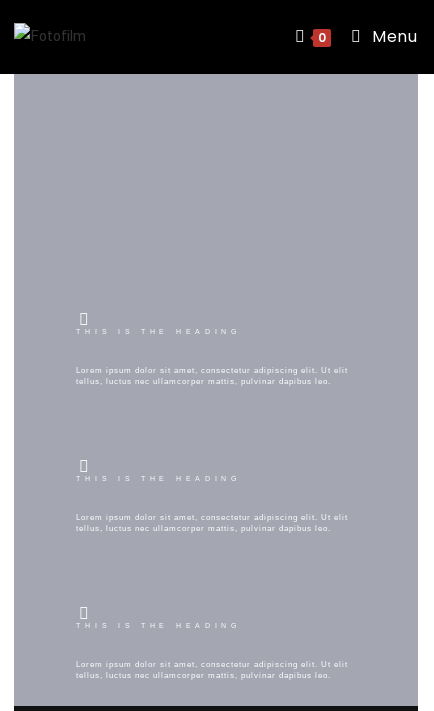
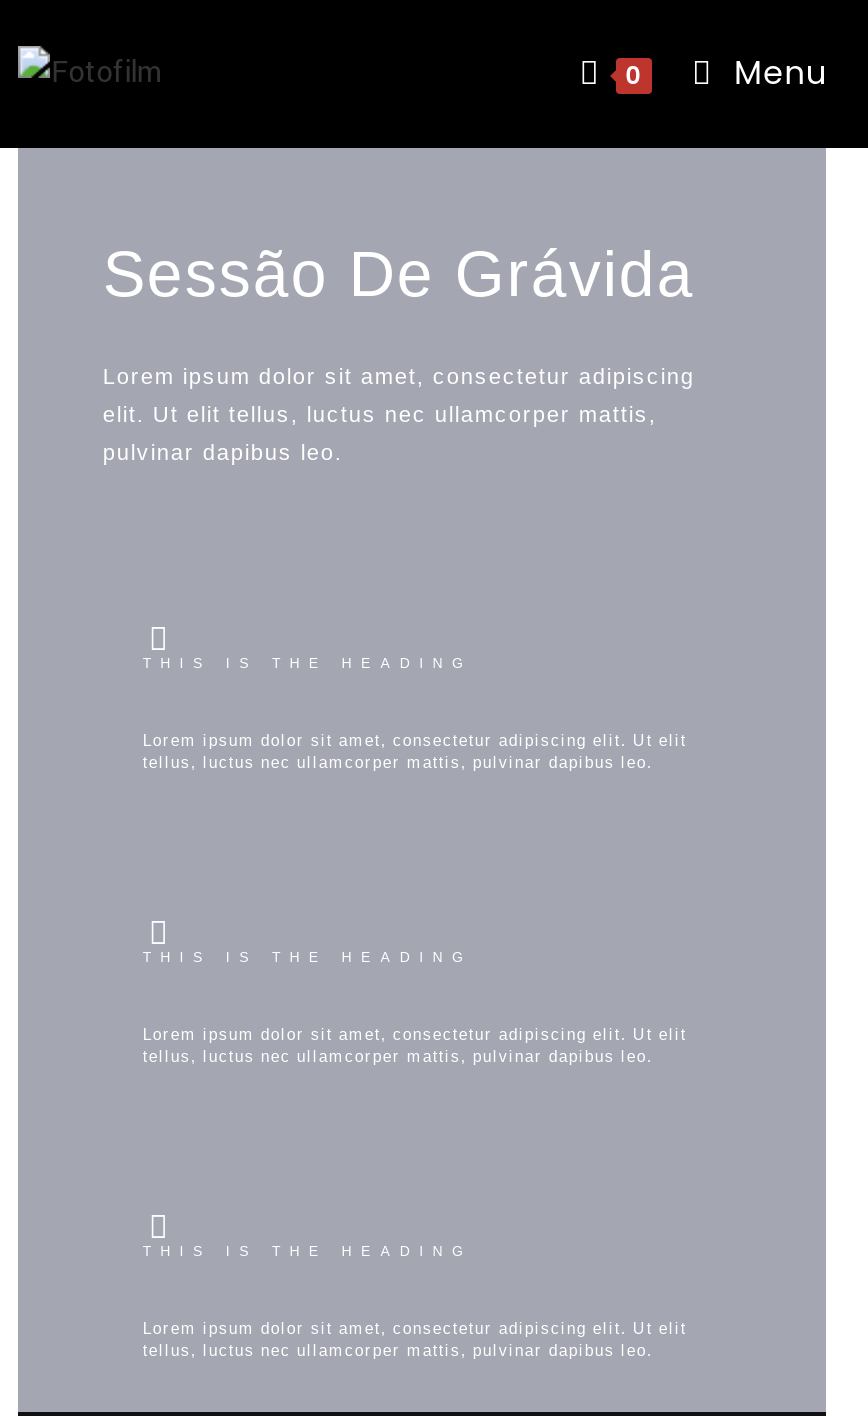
+ Sessão De Grávida
+ Lorem ipsum dolor sit amet, consectetur adipiscing
+ elit. Ut elit tellus, luctus nec ullamcorper mattis,
+ pulvinar dapibus leo.
